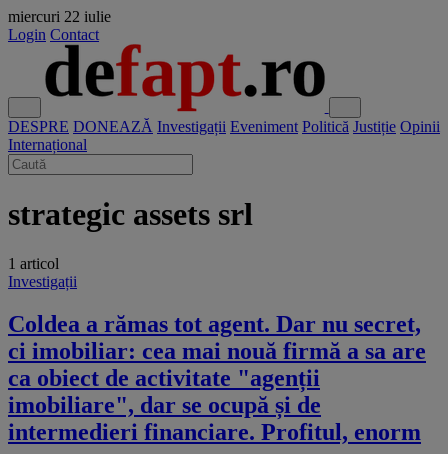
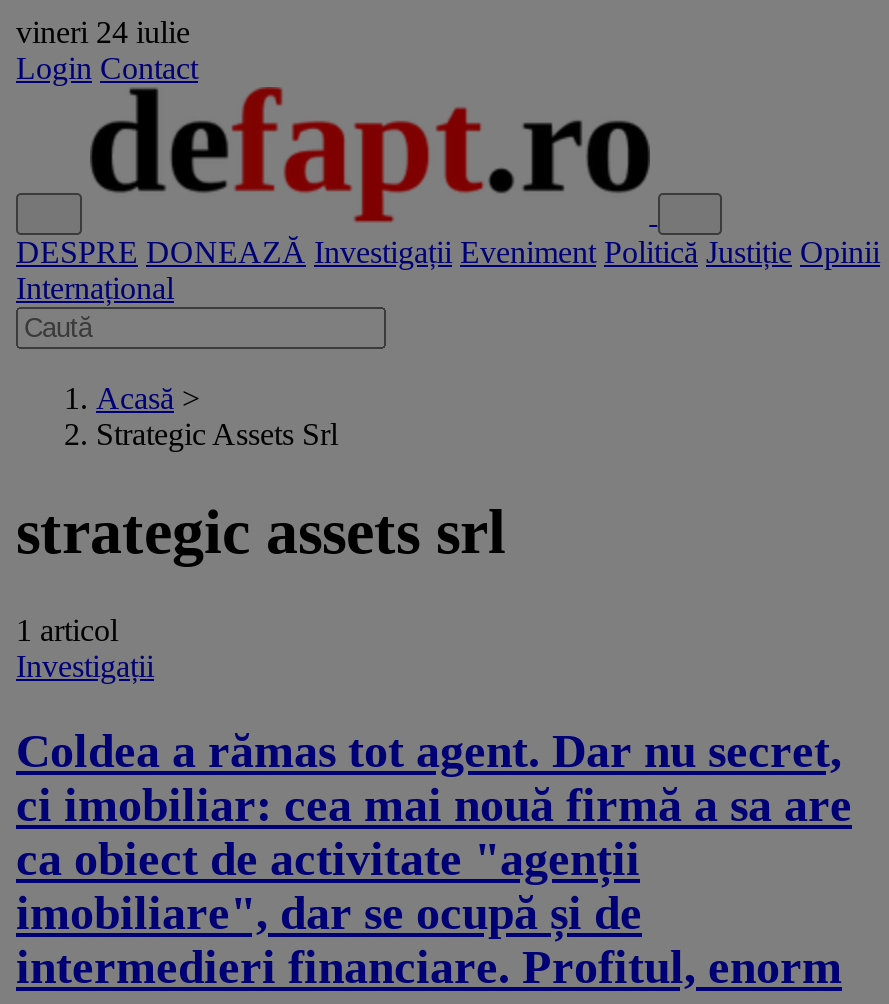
- miercuri 22 iulie
+ vineri 24 iulie

+ Acasă >
+ Strategic Assets Srl
